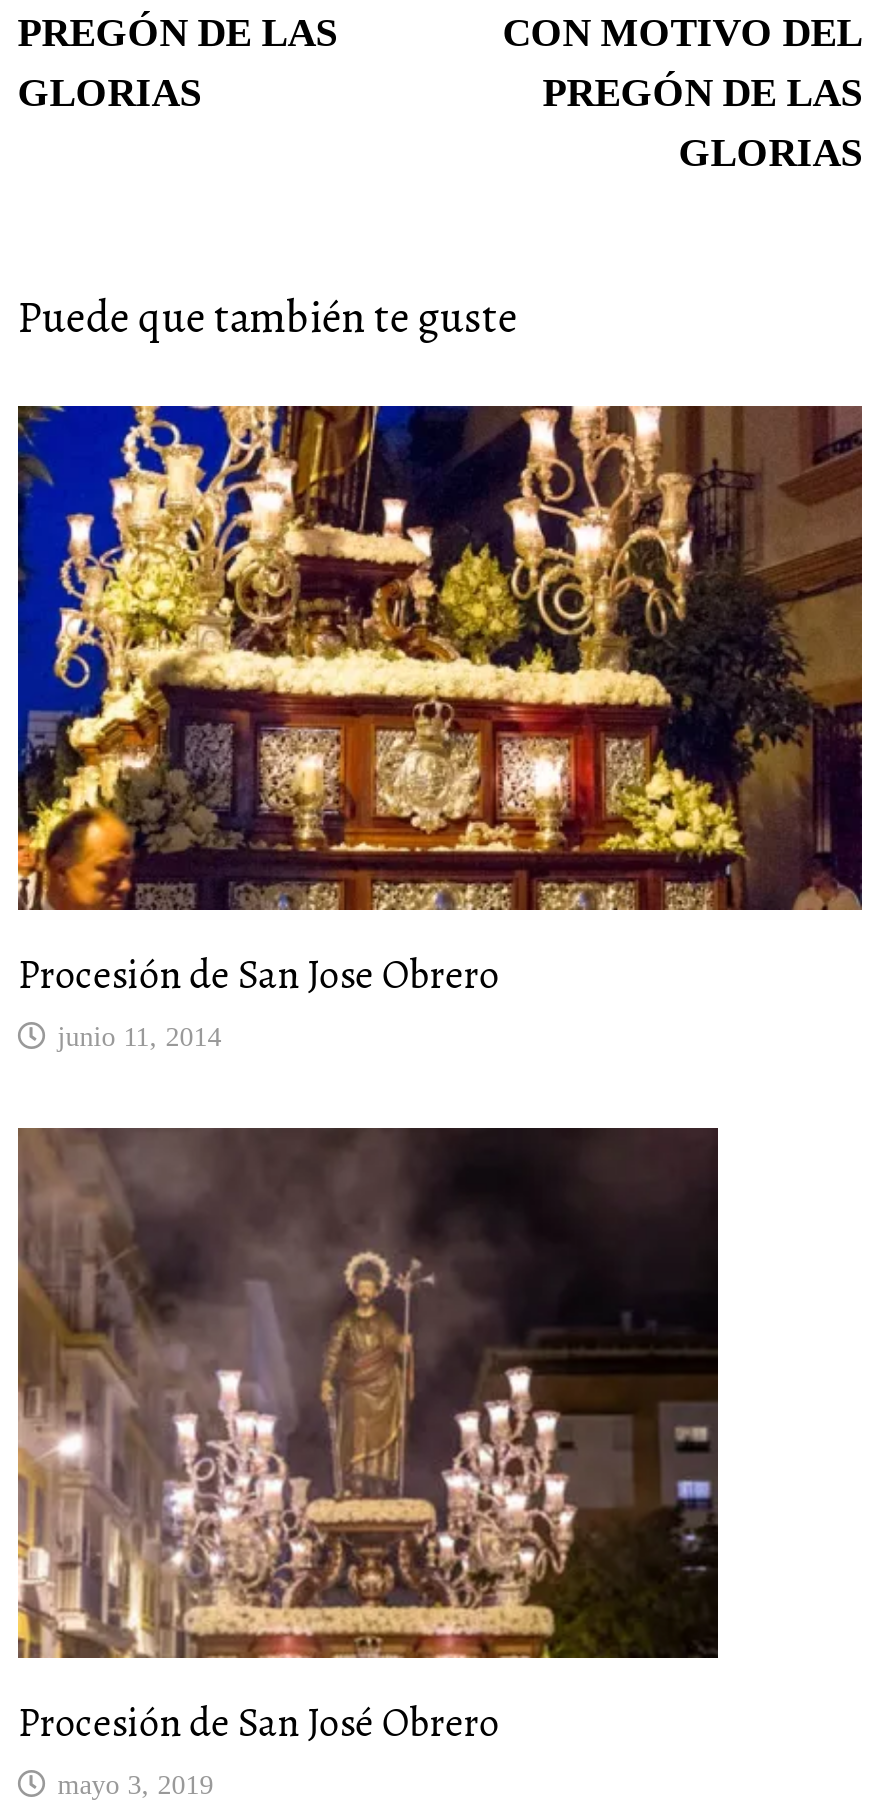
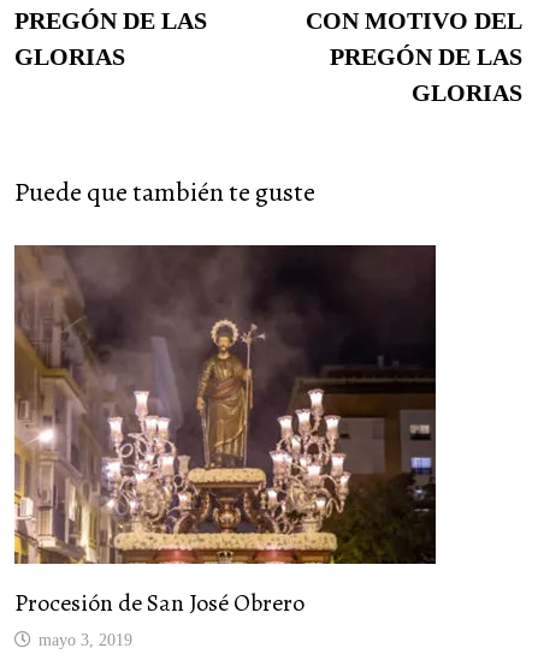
- [image]
- Procesión de San Jose Obrero
- junio 11, 2014
